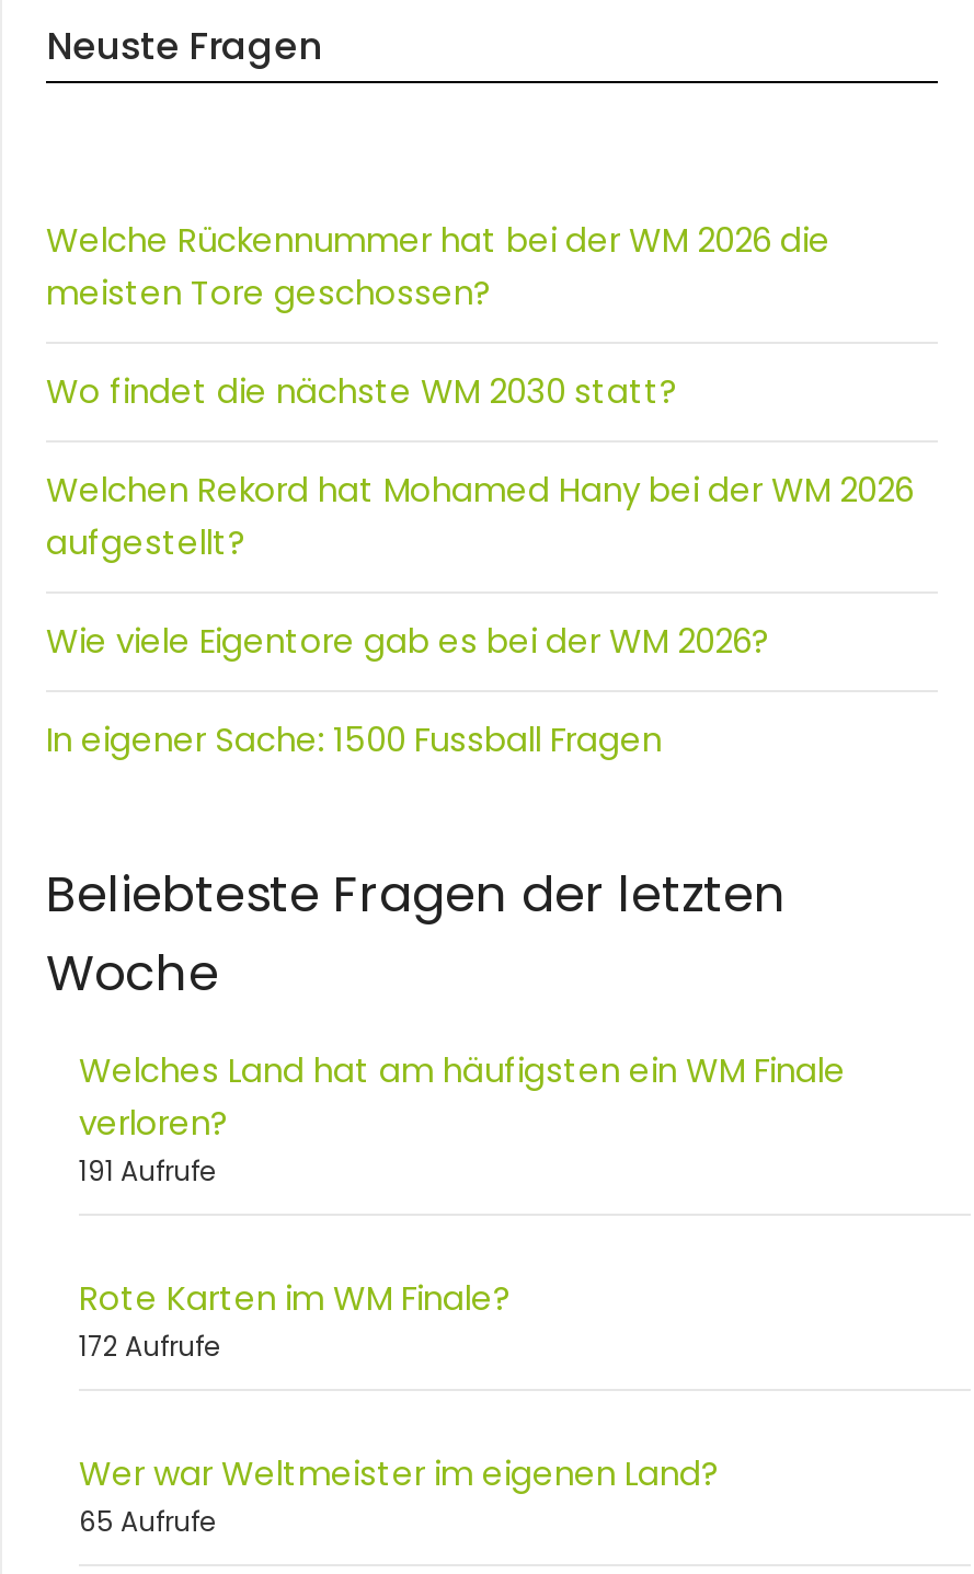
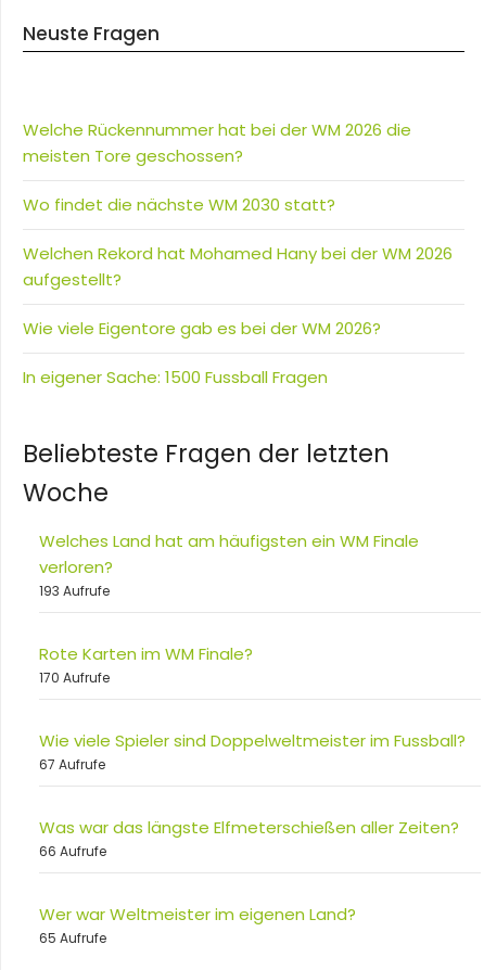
- 191 Aufrufe
+ 193 Aufrufe

- 172 Aufrufe
+ 170 Aufrufe
+ Wie viele Spieler sind Doppelweltmeister im Fussball?
+ 67 Aufrufe
+ Was war das längste Elfmeterschießen aller Zeiten?
+ 66 Aufrufe
